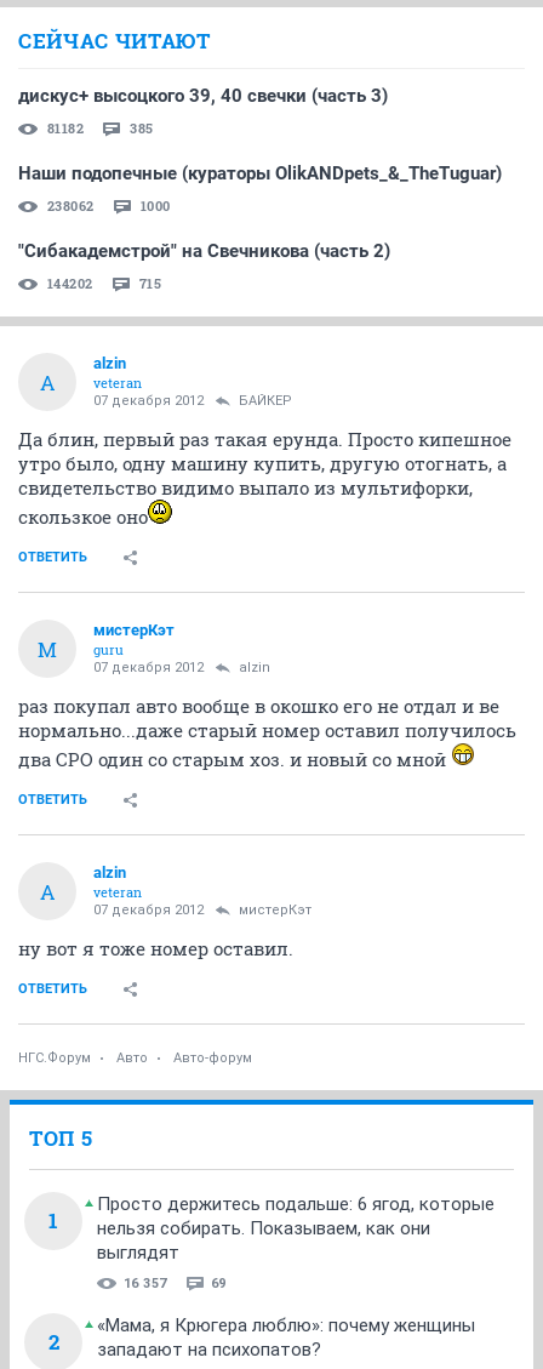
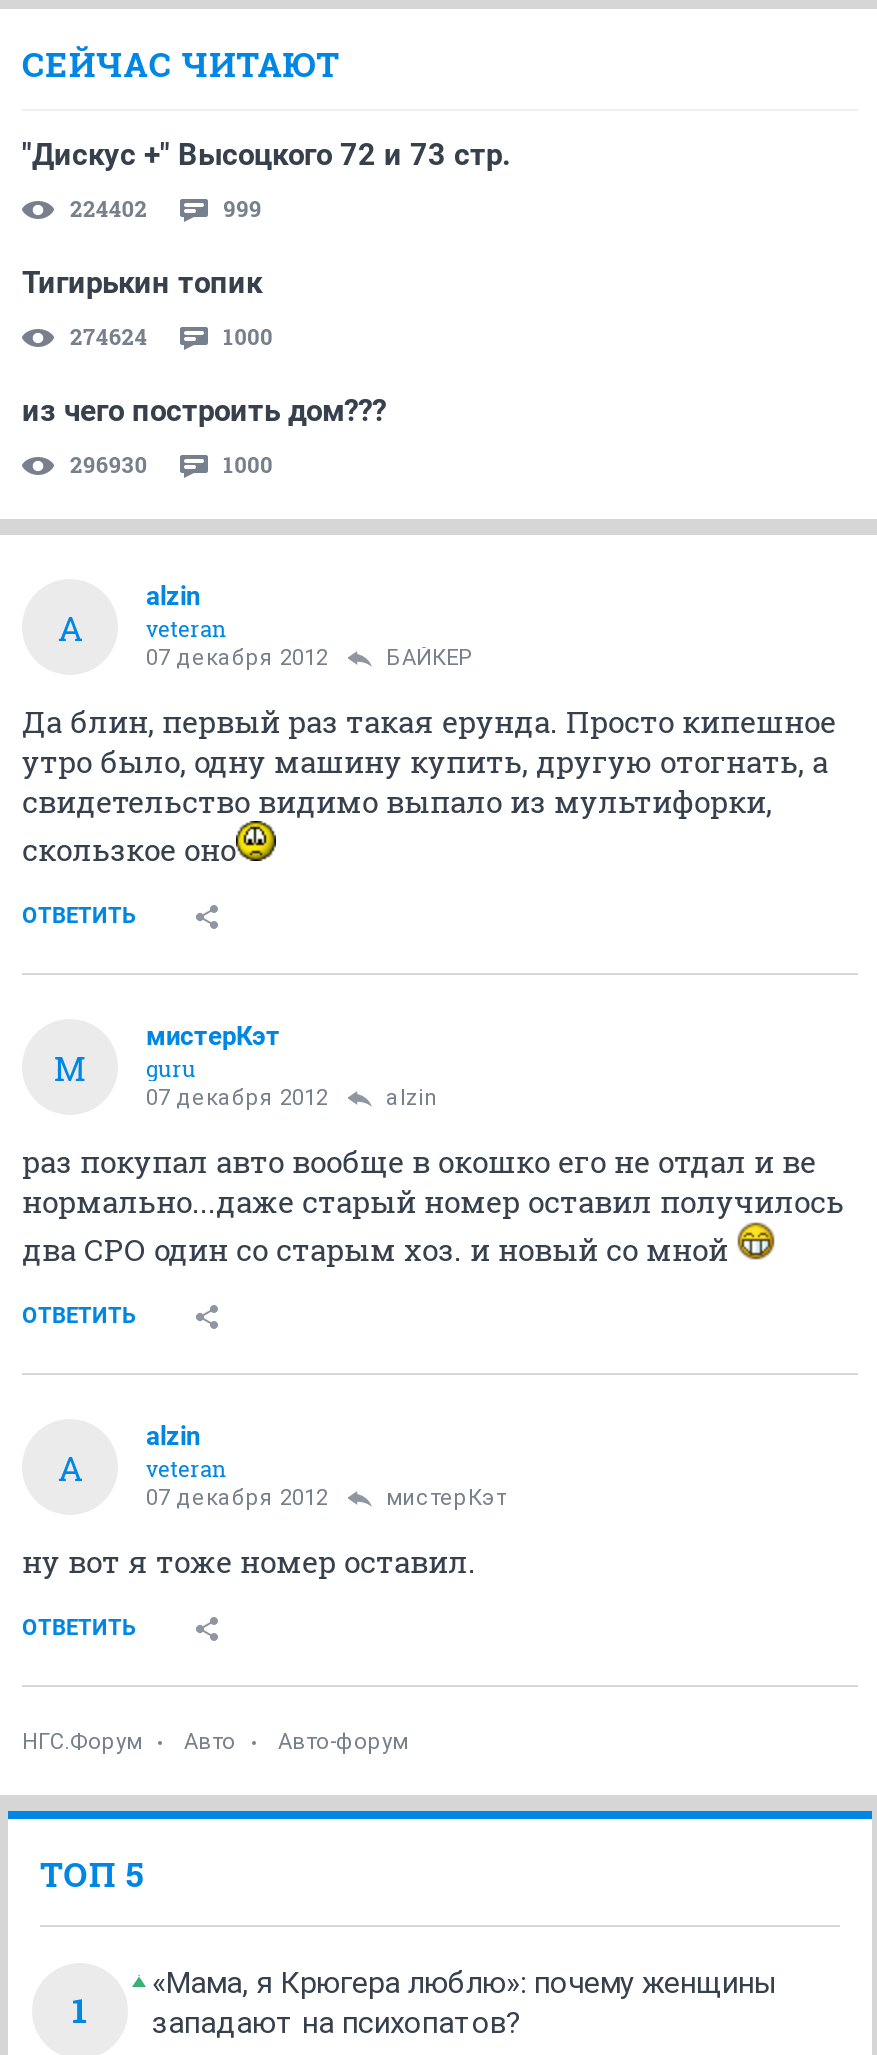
- дискус+ высоцкого 39, 40 свечки (часть 3)
+ "Дискус +" Высоцкого 72 и 73 стр.

- 81182
- 385
+ 224402
+ 999

- Наши подопечные (кураторы OlikANDpets_&_TheTuguar)
+ Тигирькин топик

- 238062
+ 274624

- "Сибакадемстрой" на Свечникова (часть 2)
+ из чего построить дом???

- 144202
- 715
+ 296930
+ 1000

- Просто держитесь подальше: 6 ягод, которые
- нельзя собирать. Показываем, как они
- выглядят
- 16 357
- 69
- 2
